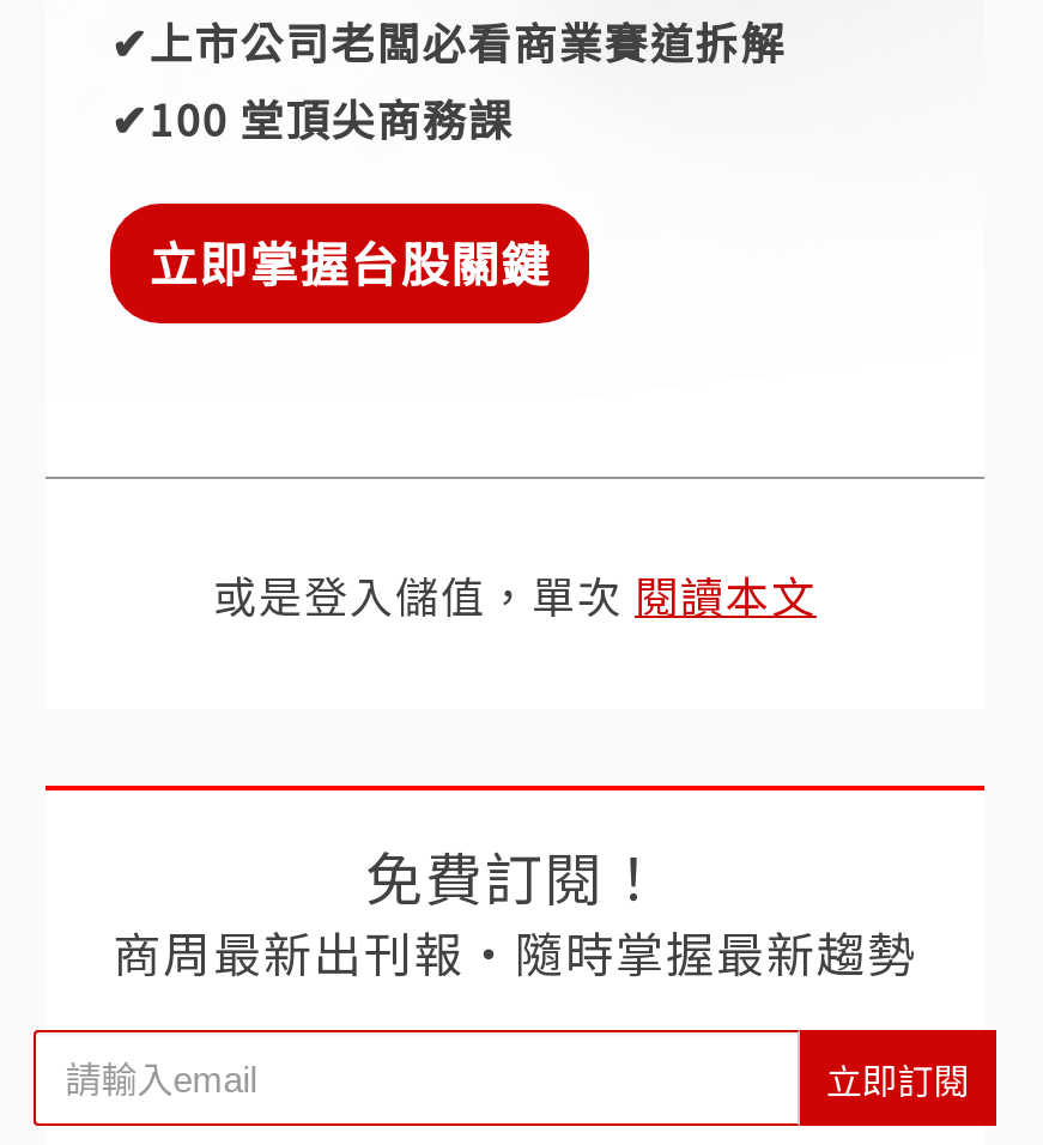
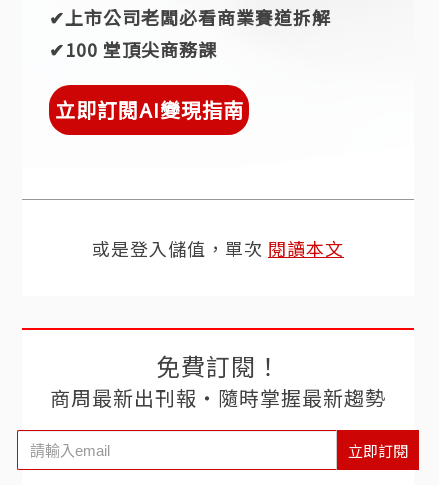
- 立即掌握台股關鍵
+ 立即訂閱AI變現指南
